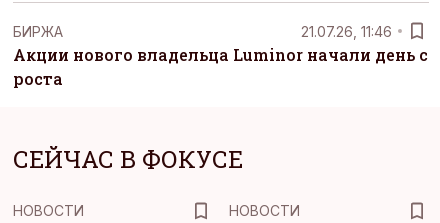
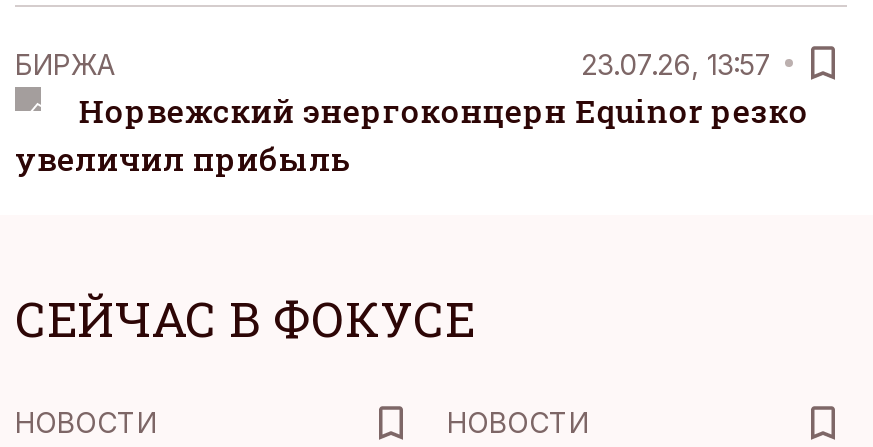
- 21.07.26, 11:46
- Акции нового владельца Luminor начали день с
- роста
+ 23.07.26, 13:57
+ Норвежский энергоконцерн Equinor резко
+ увеличил прибыль
